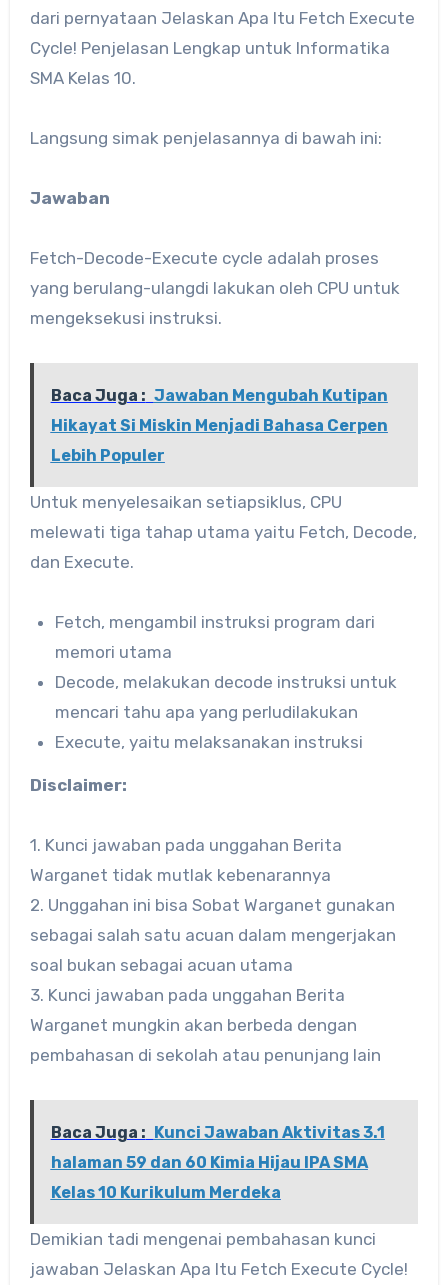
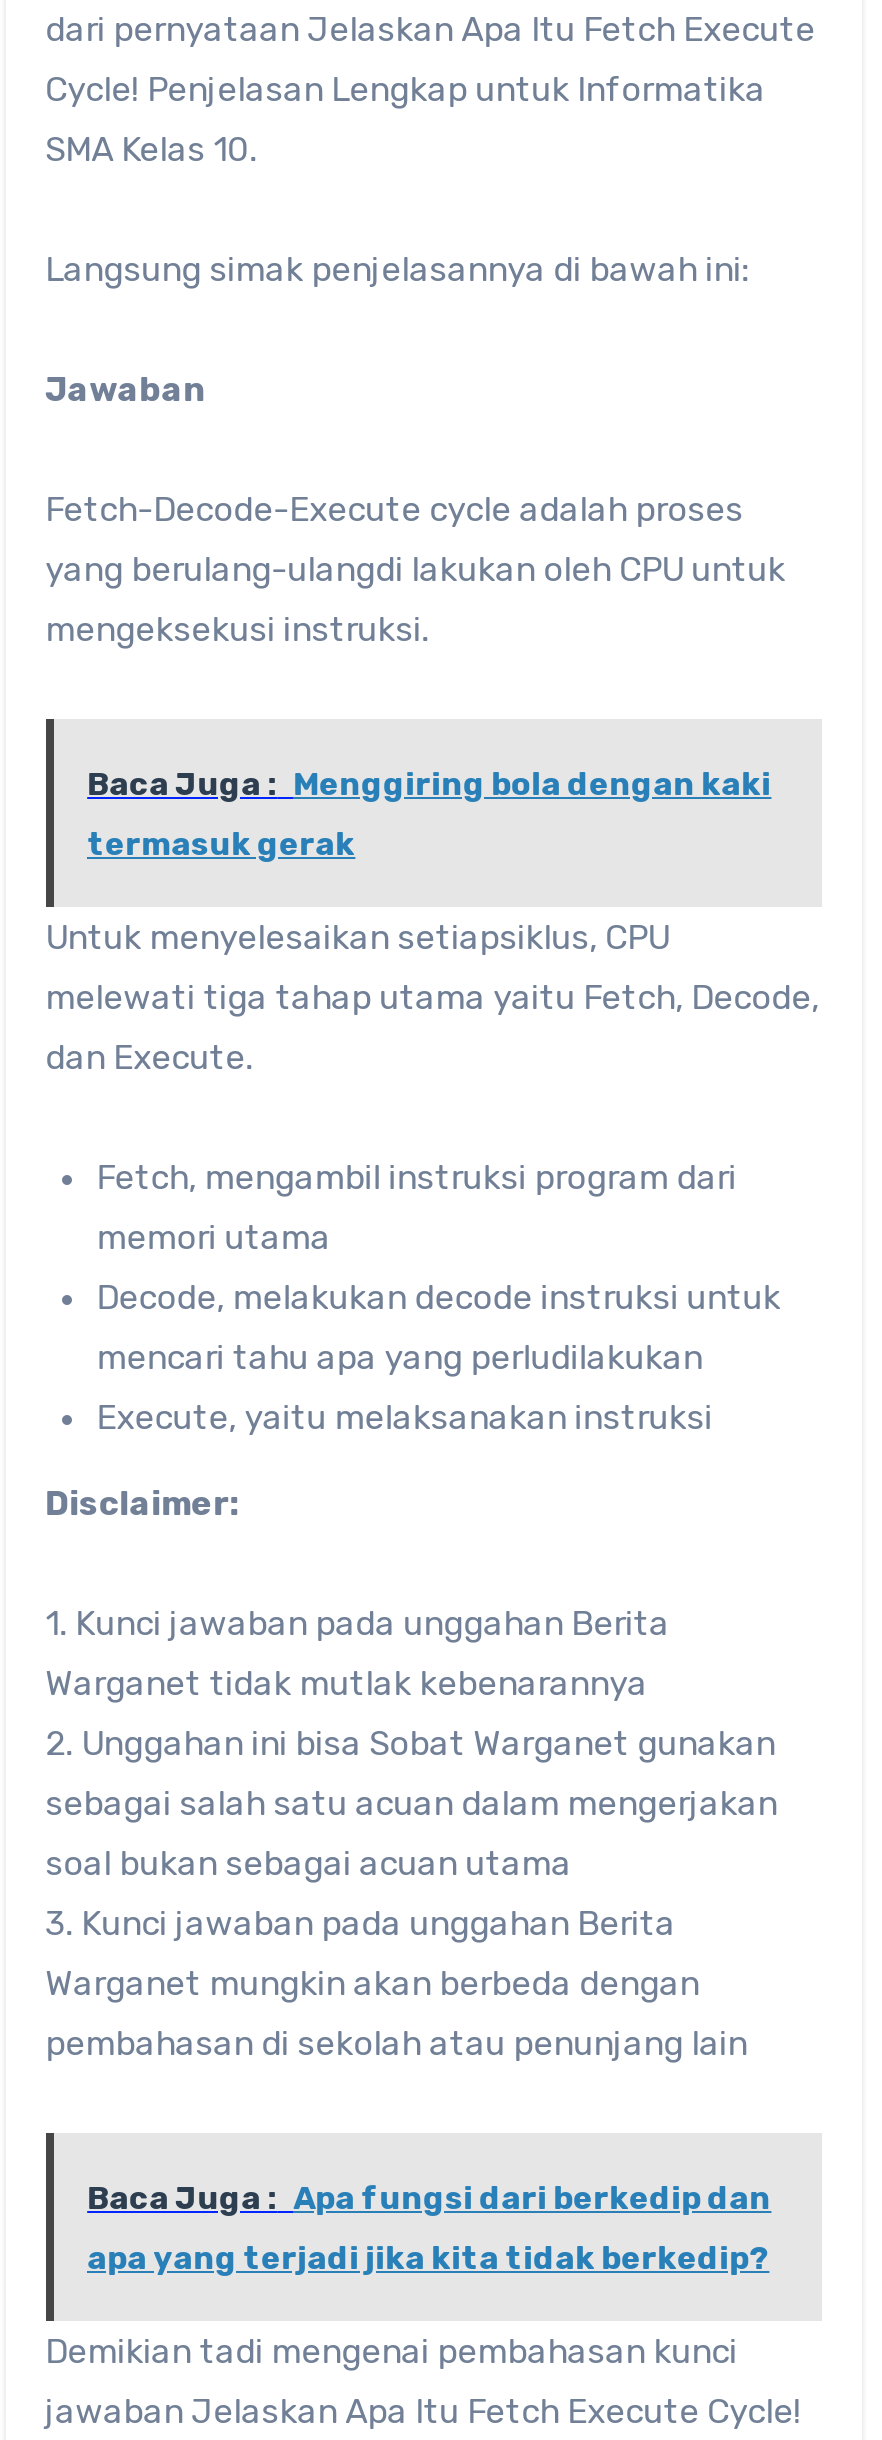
- Baca Juga : Jawaban Mengubah Kutipan
- Hikayat Si Miskin Menjadi Bahasa Cerpen
- Lebih Populer
+ Baca Juga : Menggiring bola dengan kaki
+ termasuk gerak

- Baca Juga : Kunci Jawaban Aktivitas 3.1
- halaman 59 dan 60 Kimia Hijau IPA SMA
- Kelas 10 Kurikulum Merdeka
+ Baca Juga : Apa fungsi dari berkedip dan
+ apa yang terjadi jika kita tidak berkedip?
